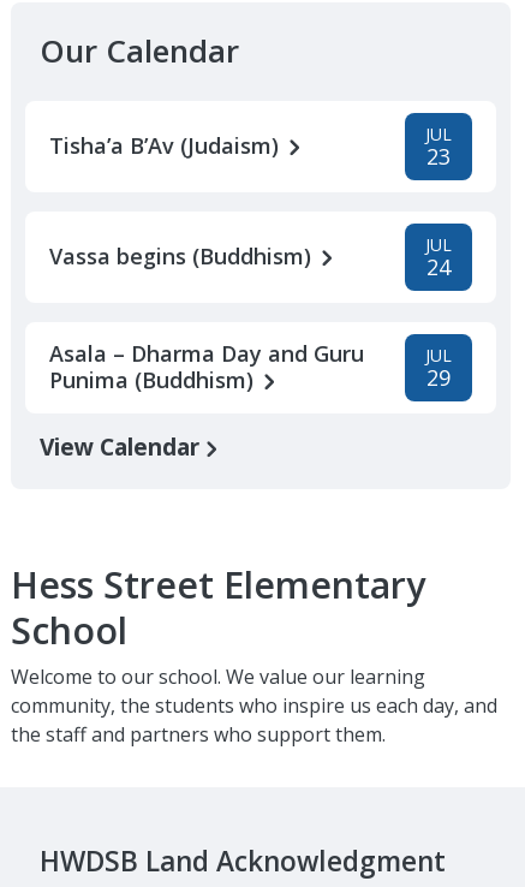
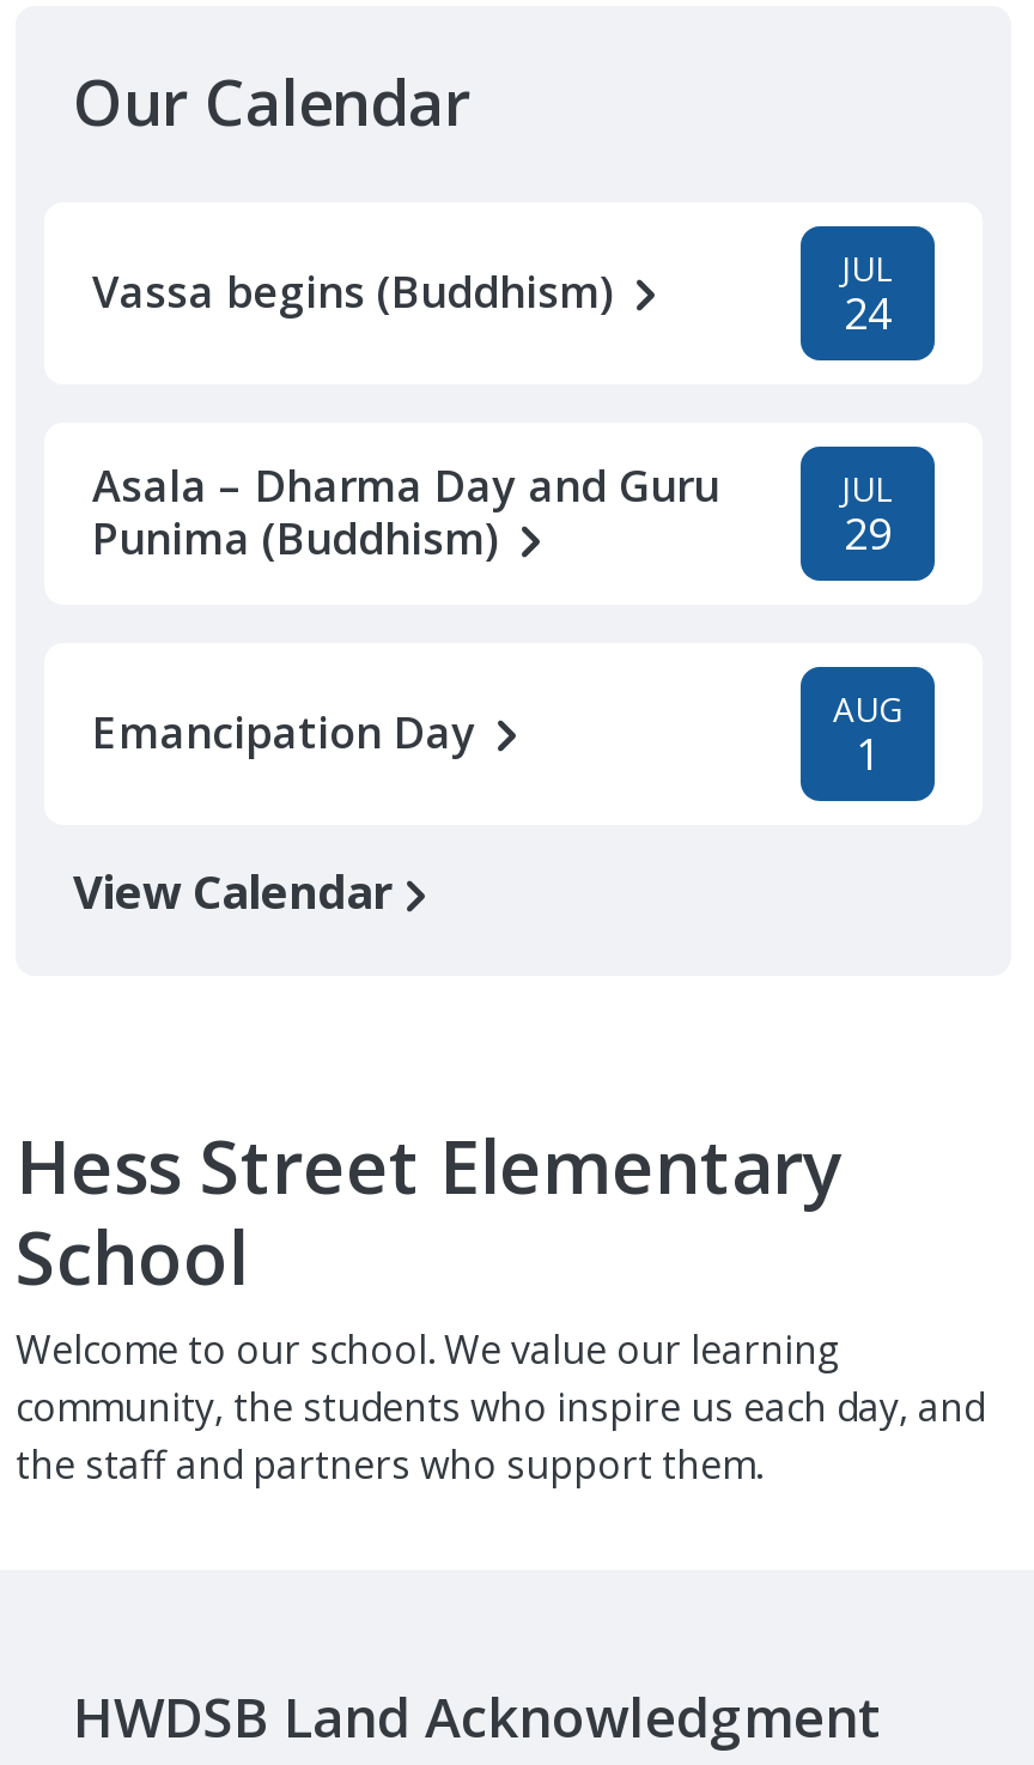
- Tisha’a B’Av (Judaism)
- JUL
- 23

moved up: Vassa begins (Buddhism) | JUL | 24 | Asala – Dharma Day and Guru | Punima (Buddhism) | JUL | 29

+ Emancipation Day
+ AUG
+ 1
